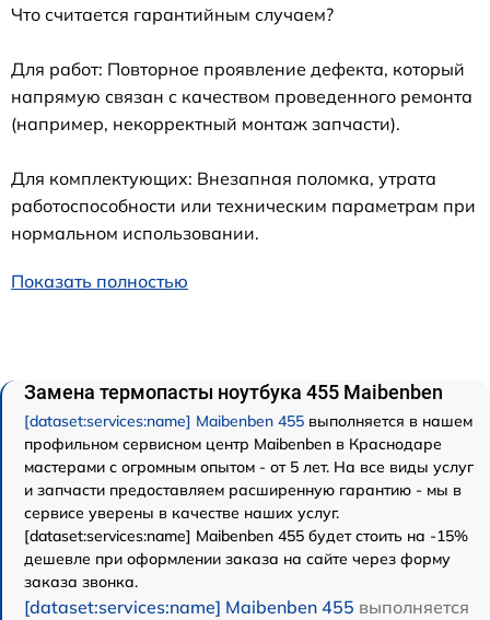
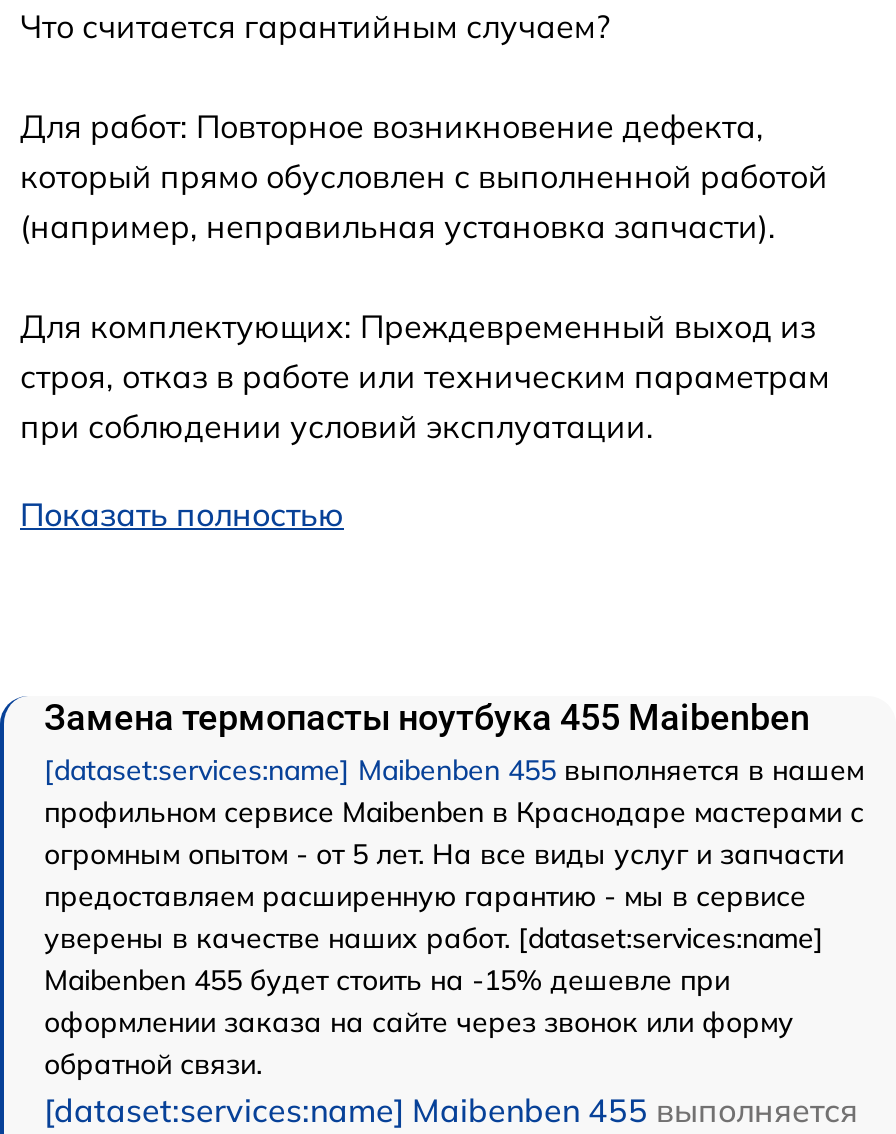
- Для работ: Повторное проявление дефекта, который
- напрямую связан с качеством проведенного ремонта
- (например, некорректный монтаж запчасти).
+ Для работ: Повторное возникновение дефекта,
+ который прямо обусловлен с выполненной работой
+ (например, неправильная установка запчасти).

- Для комплектующих: Внезапная поломка, утрата
- работоспособности или техническим параметрам при
- нормальном использовании.
+ Для комплектующих: Преждевременный выход из
+ строя, отказ в работе или техническим параметрам
+ при соблюдении условий эксплуатации.

- профильном сервисном центр Maibenben в Краснодаре
- мастерами с огромным опытом - от 5 лет. На все виды услуг
- и запчасти предоставляем расширенную гарантию - мы в
- сервисе уверены в качестве наших услуг.
- [dataset:services:name] Maibenben 455 будет стоить на -15%
- дешевле при оформлении заказа на сайте через форму
- заказа звонка.
+ профильном сервисе Maibenben в Краснодаре мастерами с
+ огромным опытом - от 5 лет. На все виды услуг и запчасти
+ предоставляем расширенную гарантию - мы в сервисе
+ уверены в качестве наших работ. [dataset:services:name]
+ Maibenben 455 будет стоить на -15% дешевле при
+ оформлении заказа на сайте через звонок или форму
+ обратной связи.
